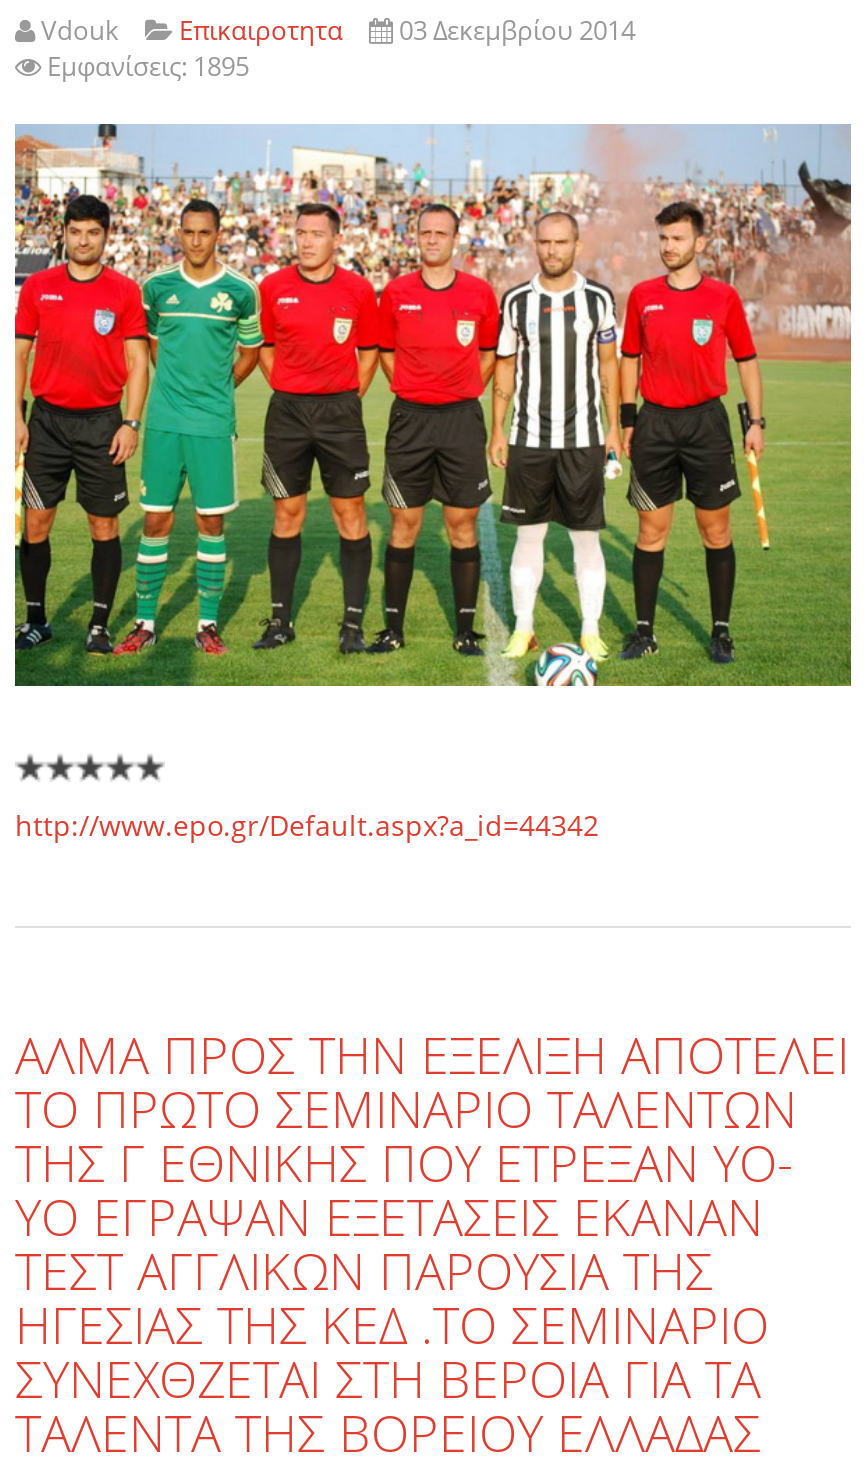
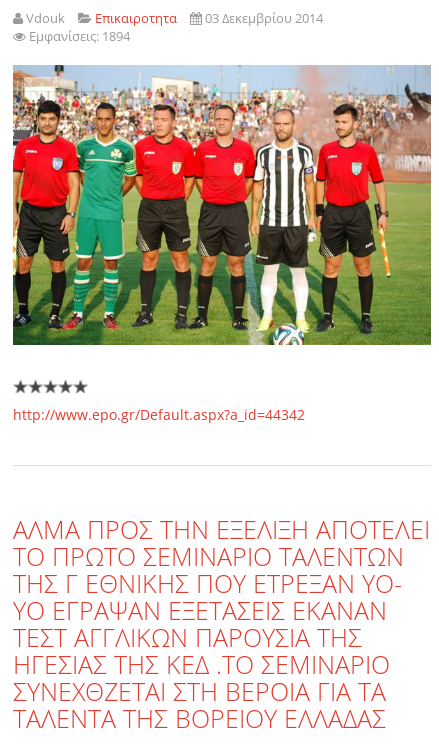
- Εμφανίσεις: 1895
+ Εμφανίσεις: 1894
